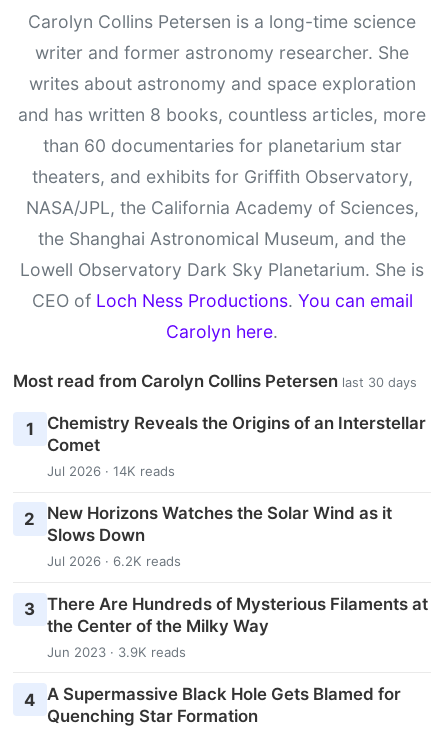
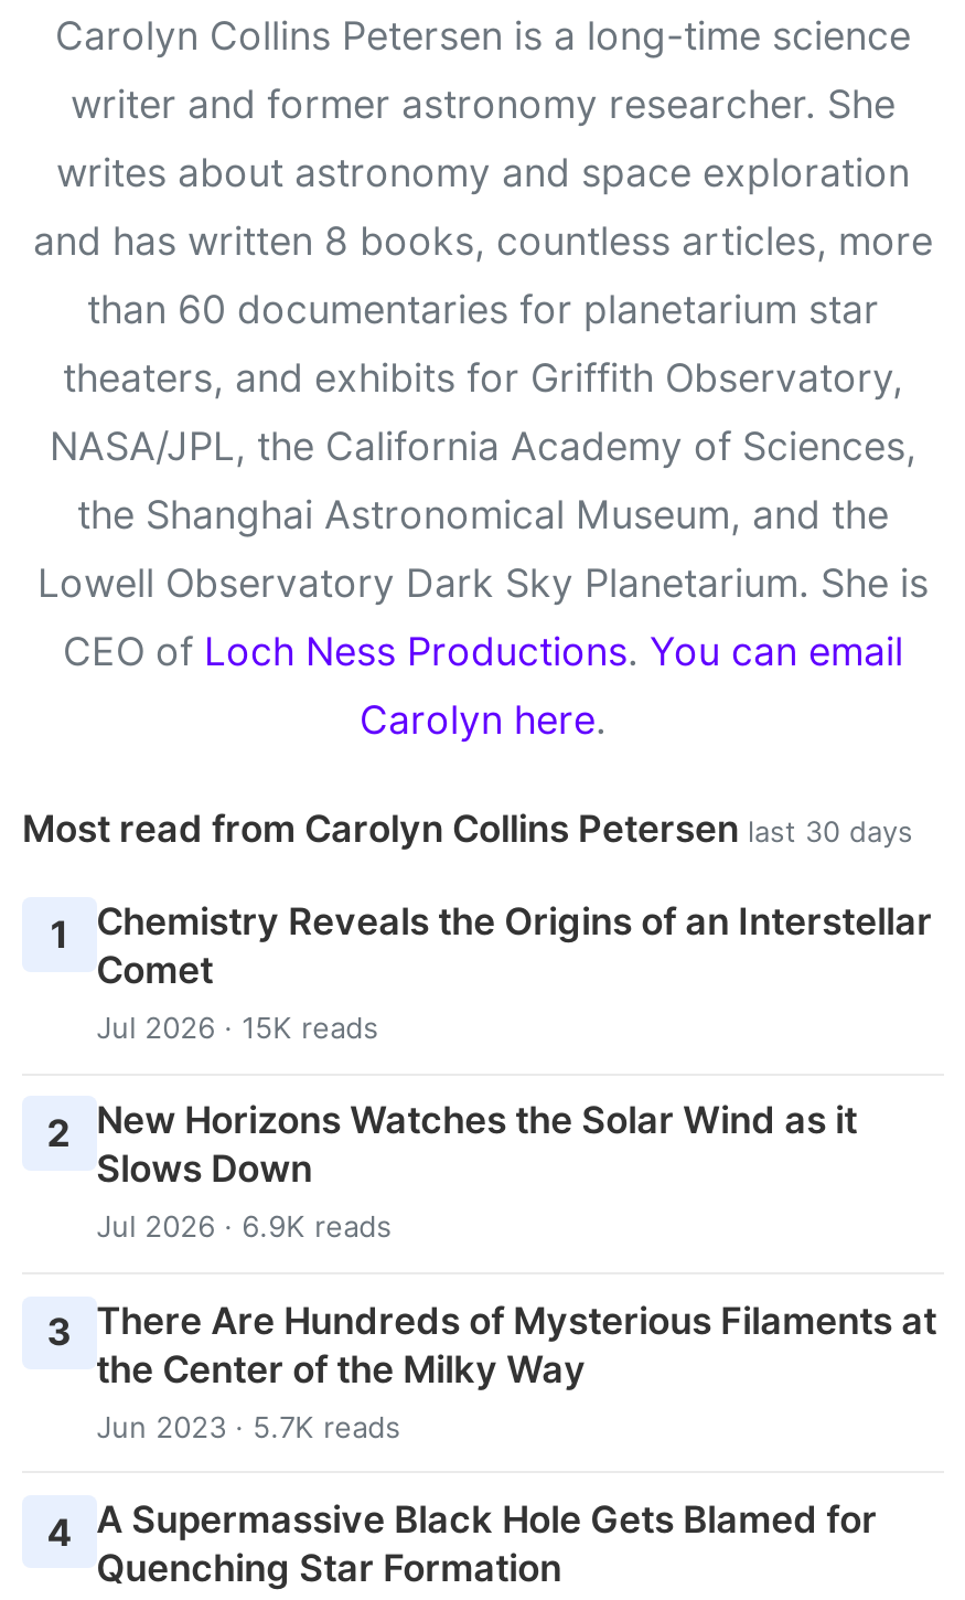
- Jul 2026 · 14K reads
+ Jul 2026 · 15K reads

- Jul 2026 · 6.2K reads
+ Jul 2026 · 6.9K reads

- Jun 2023 · 3.9K reads
+ Jun 2023 · 5.7K reads
